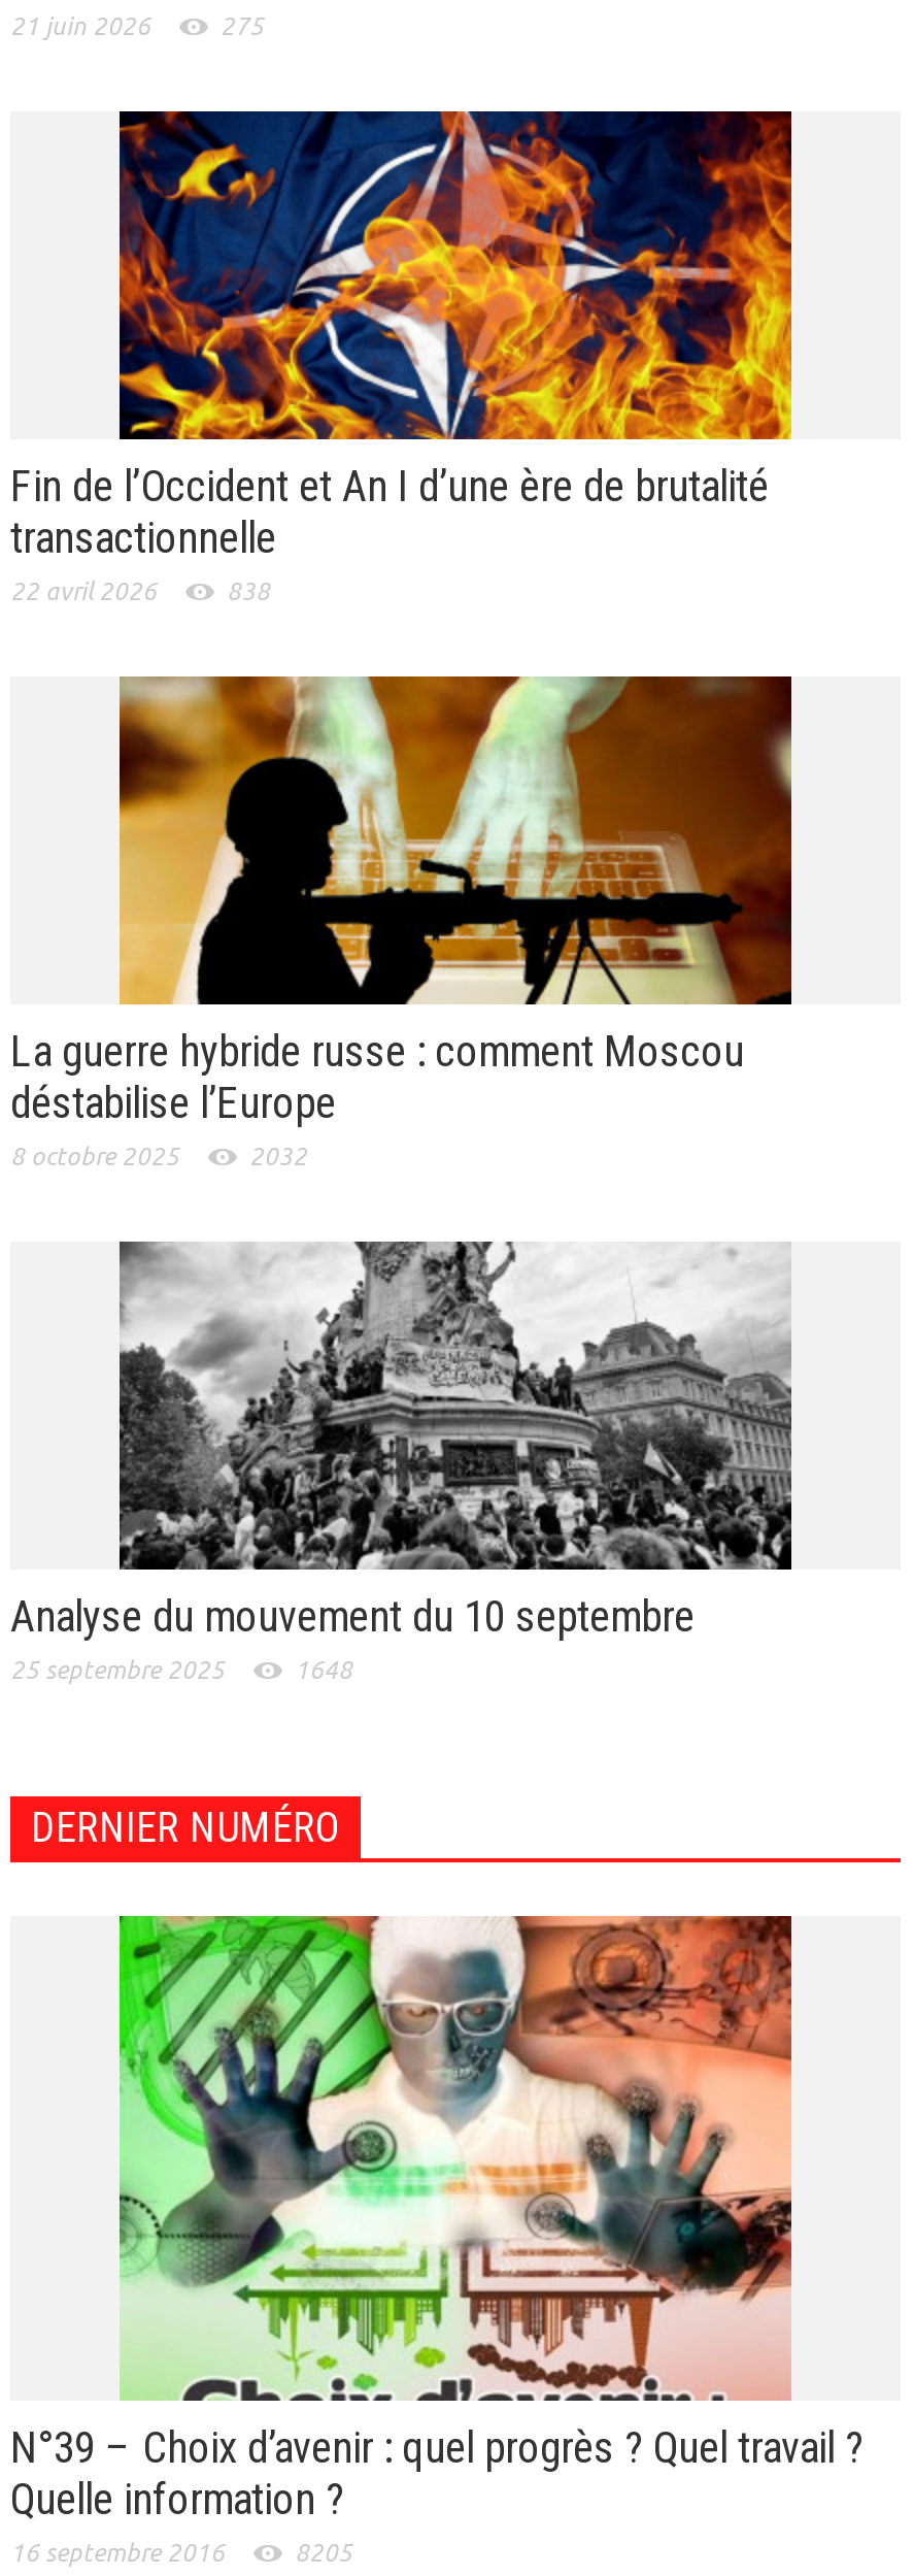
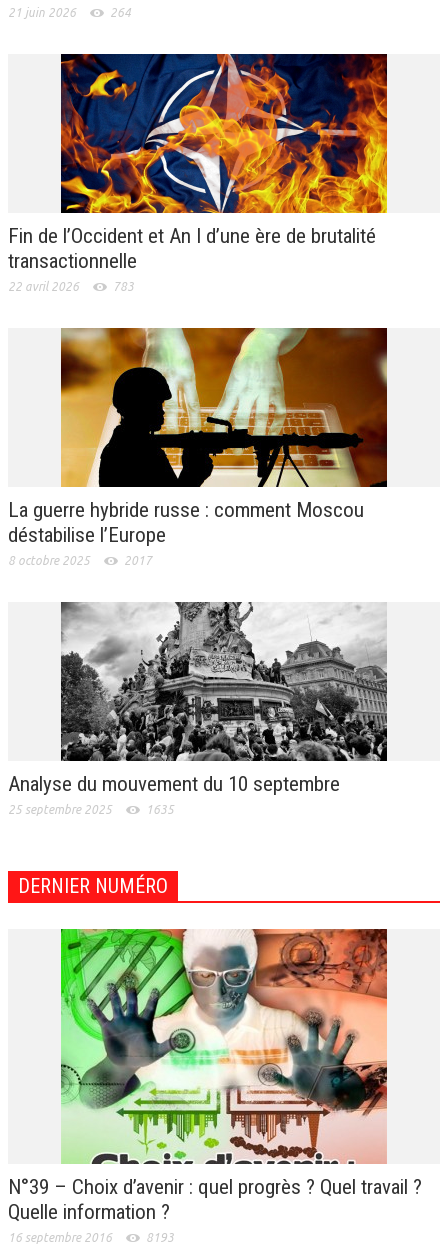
- 275
+ 264

- 838
+ 783

- 2032
+ 2017

- 1648
+ 1635

- 8205
+ 8193
